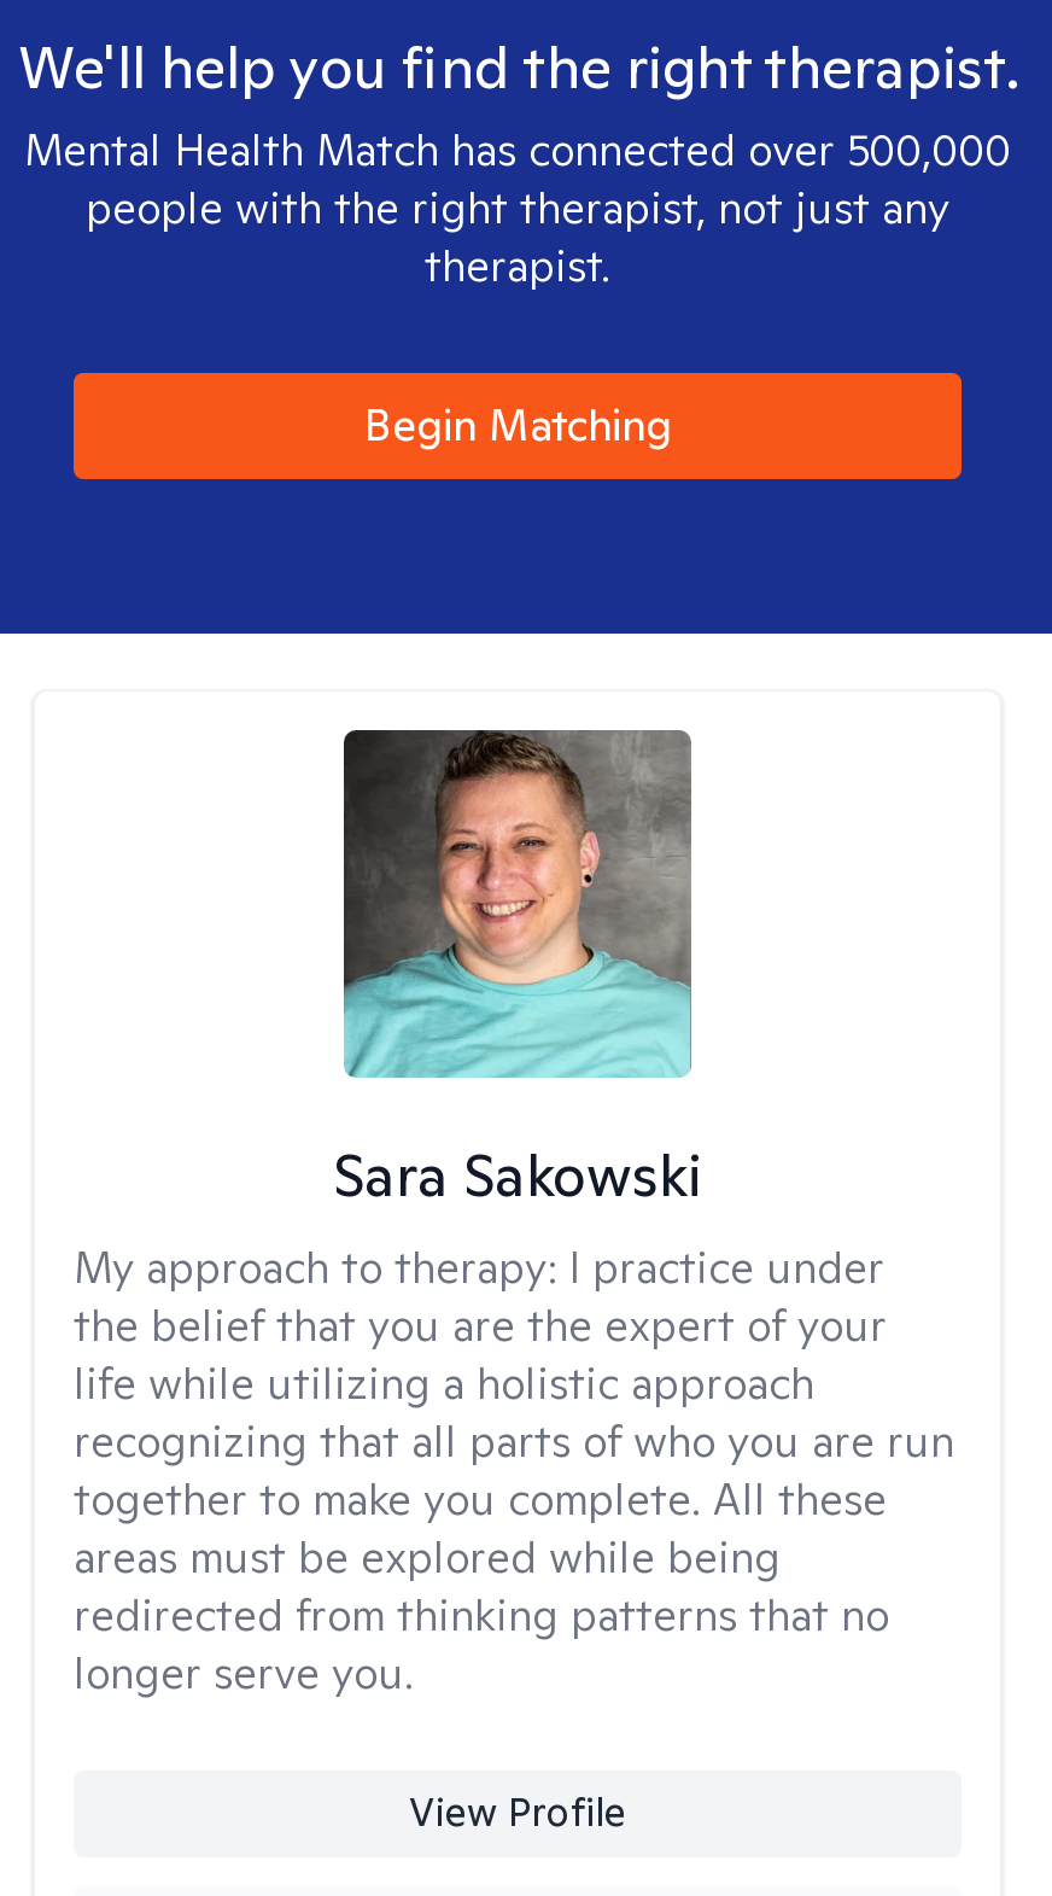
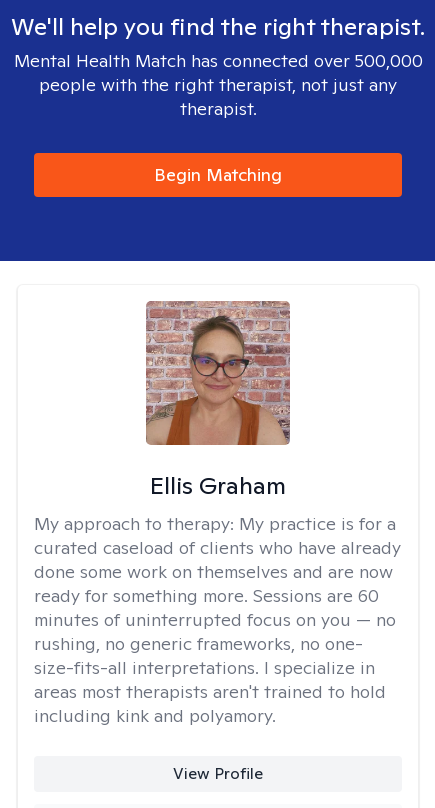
- [image]
- Sara Sakowski
- My approach to therapy: I practice under
- the belief that you are the expert of your
- life while utilizing a holistic approach
- recognizing that all parts of who you are run
- together to make you complete. All these
- areas must be explored while being
- redirected from thinking patterns that no
- longer serve you.
+ [image]
+ Ellis Graham
+ My approach to therapy: My practice is for a
+ curated caseload of clients who have already
+ done some work on themselves and are now
+ ready for something more. Sessions are 60
+ minutes of uninterrupted focus on you — no
+ rushing, no generic frameworks, no one-
+ size-fits-all interpretations. I specialize in
+ areas most therapists aren't trained to hold
+ including kink and polyamory.
